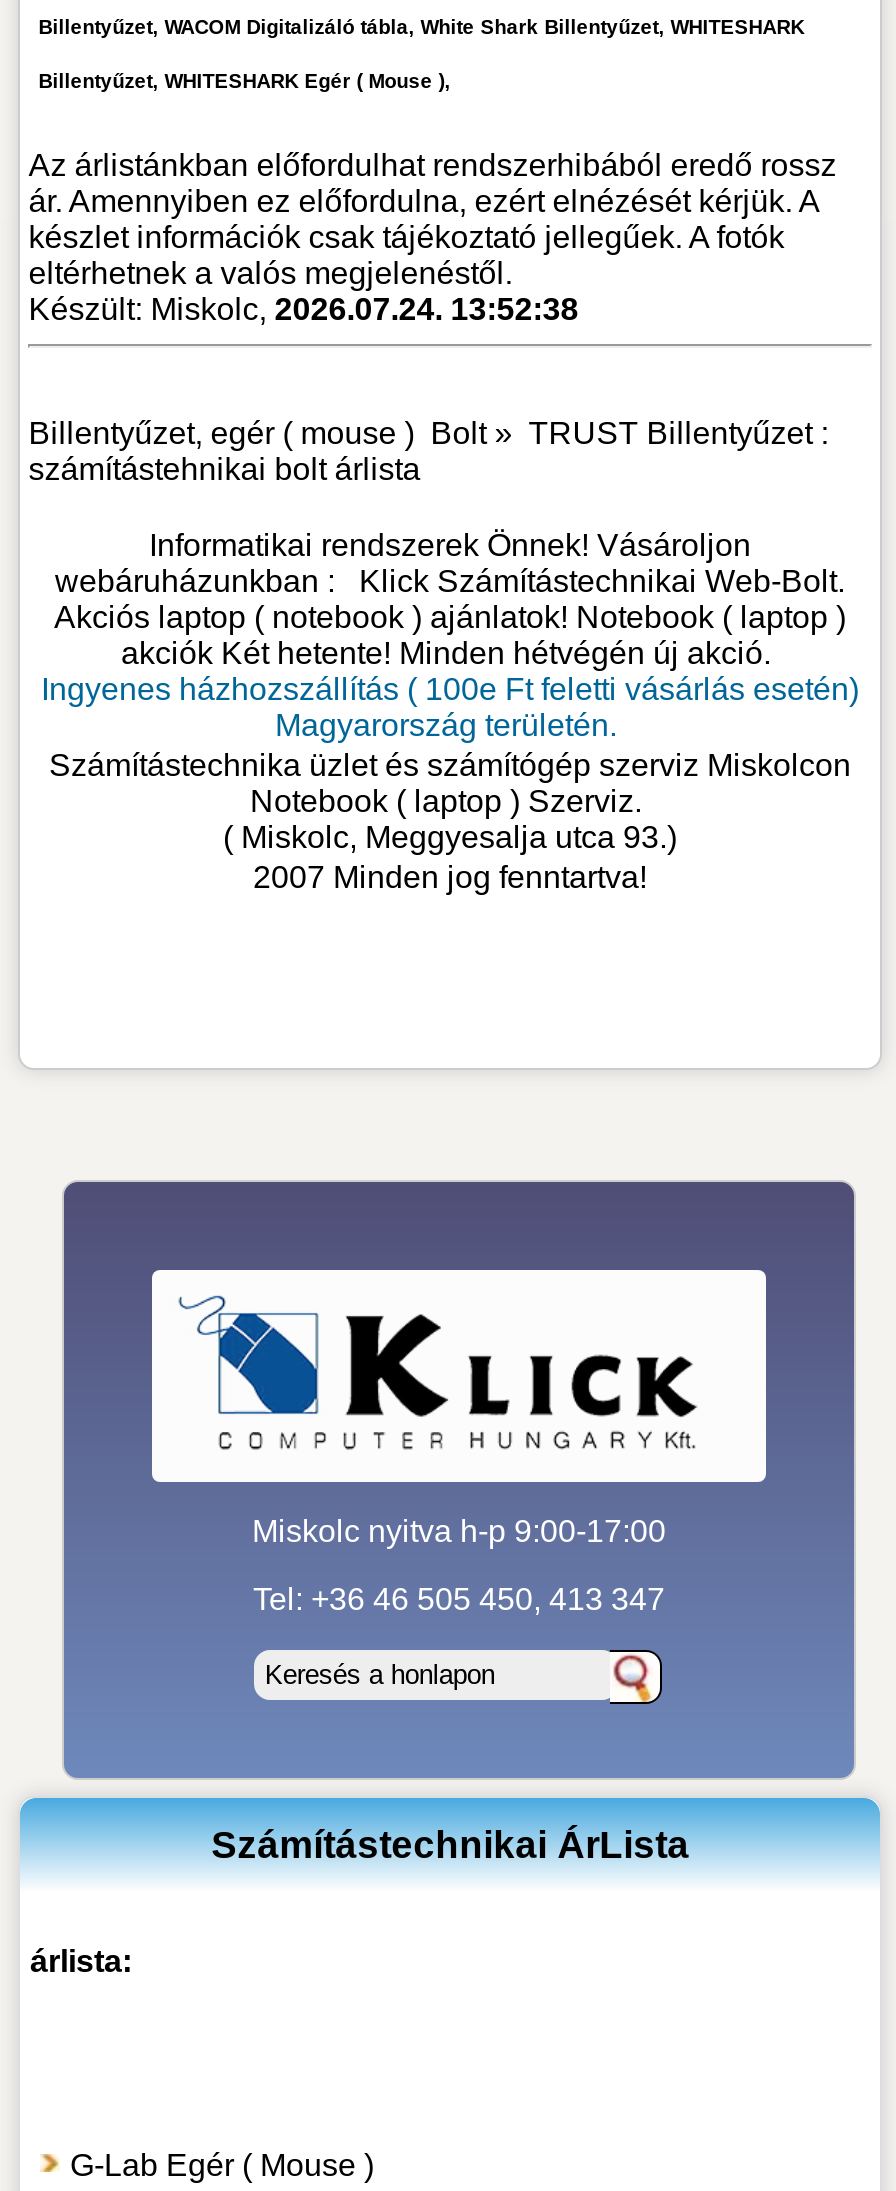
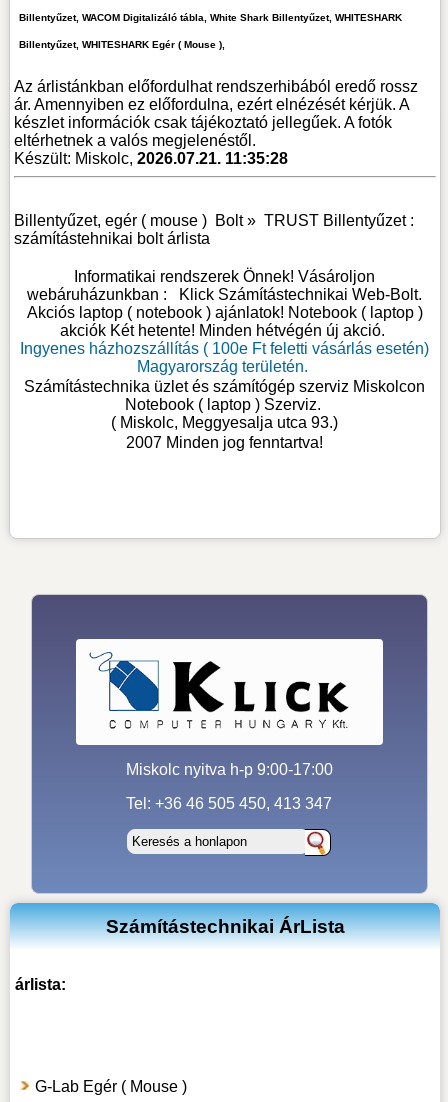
- Készült: Miskolc, 2026.07.24. 13:52:38
+ Készült: Miskolc, 2026.07.21. 11:35:28
